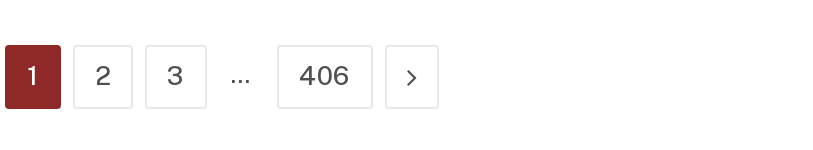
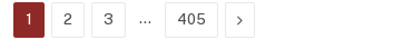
- 406
+ 405
